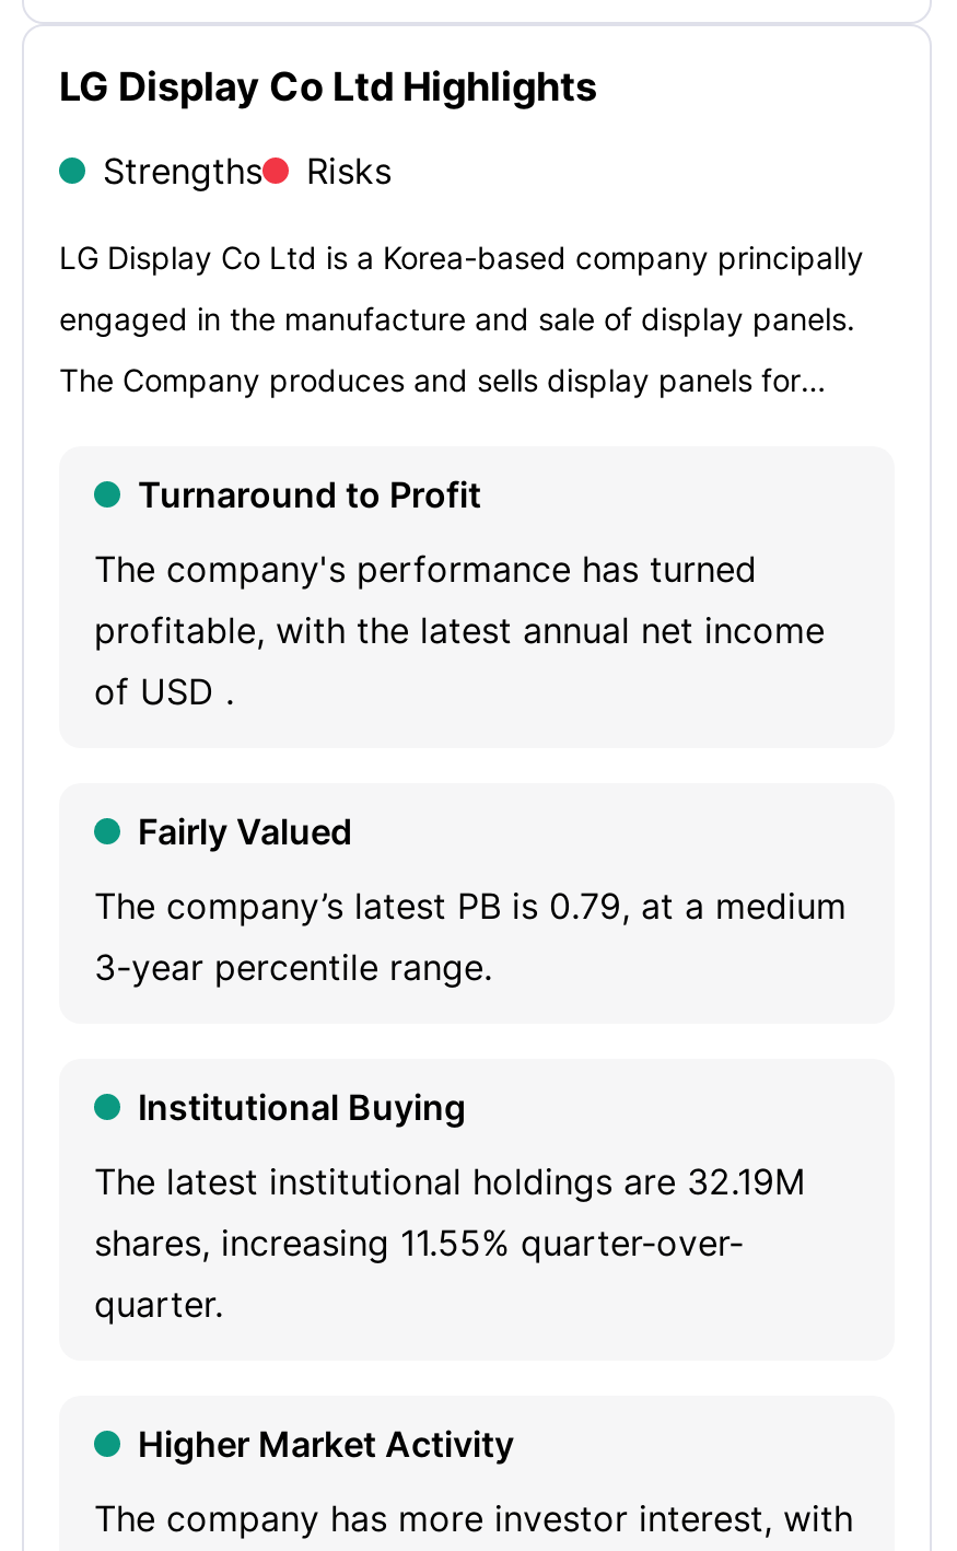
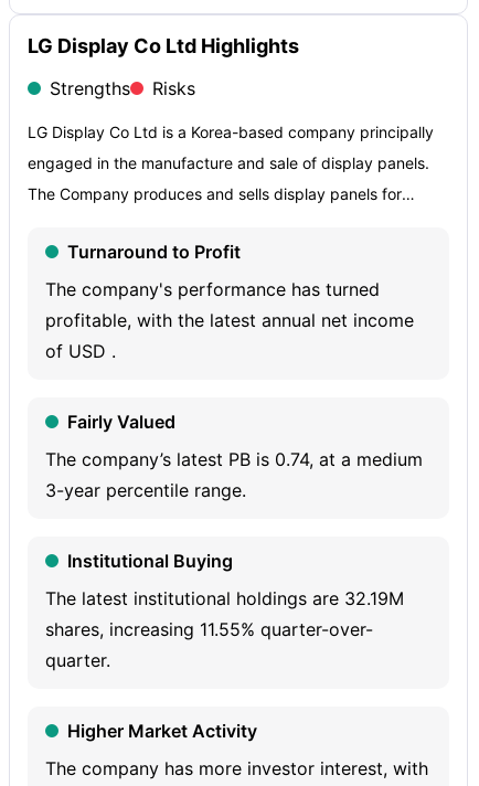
- The company’s latest PB is 0.79, at a medium
+ The company’s latest PB is 0.74, at a medium
